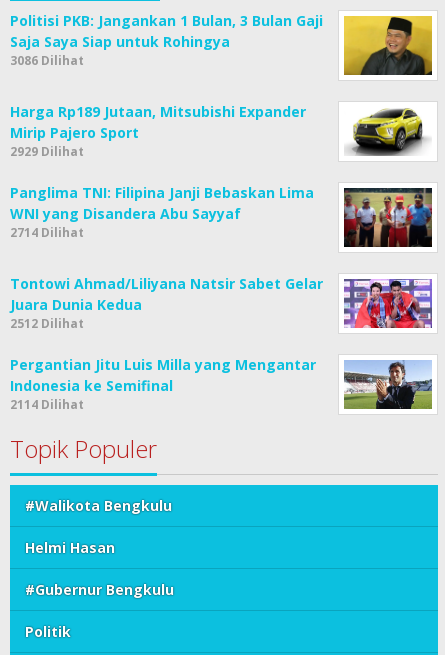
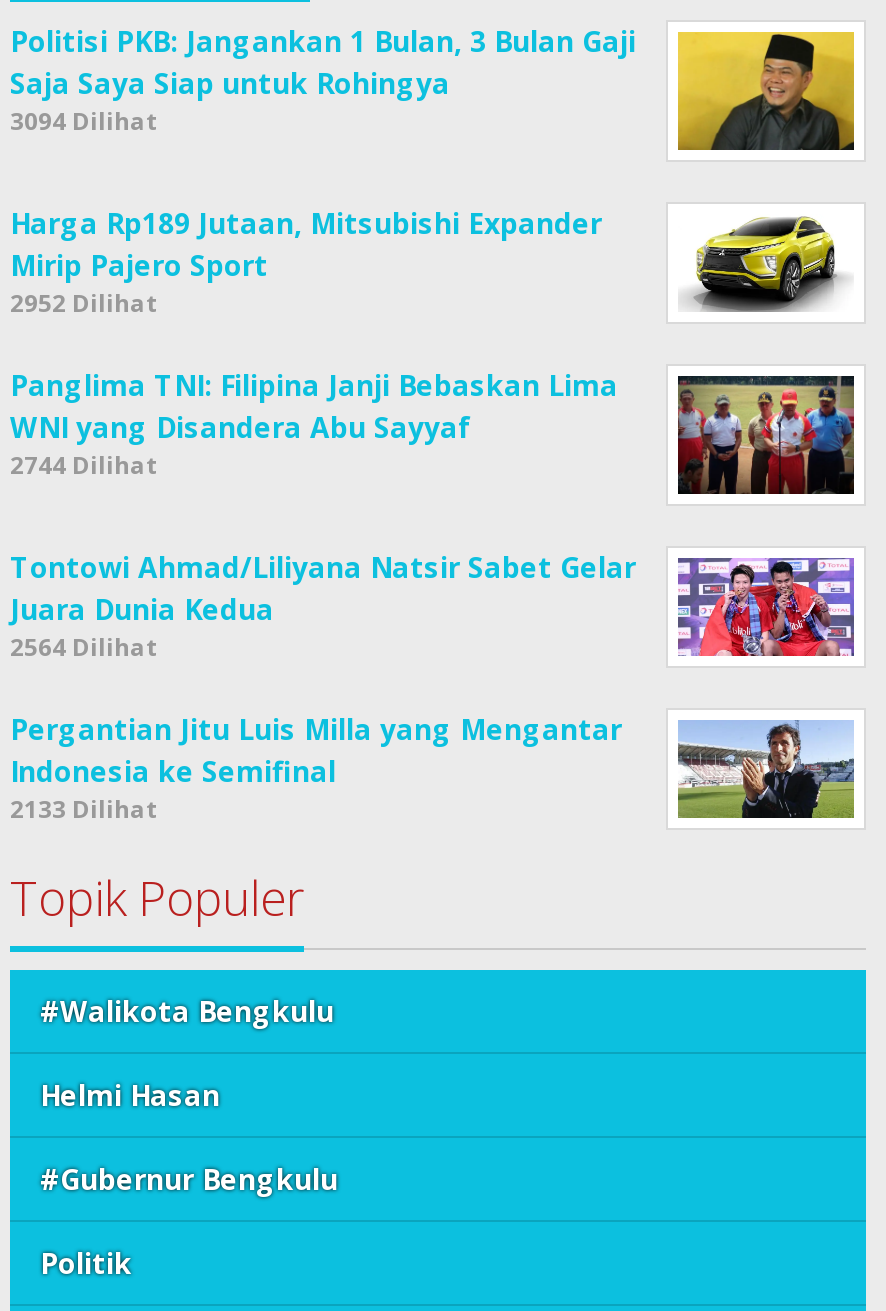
- 3086 Dilihat
+ 3094 Dilihat

- 2929 Dilihat
+ 2952 Dilihat

- 2714 Dilihat
+ 2744 Dilihat

- 2512 Dilihat
+ 2564 Dilihat

- 2114 Dilihat
+ 2133 Dilihat
